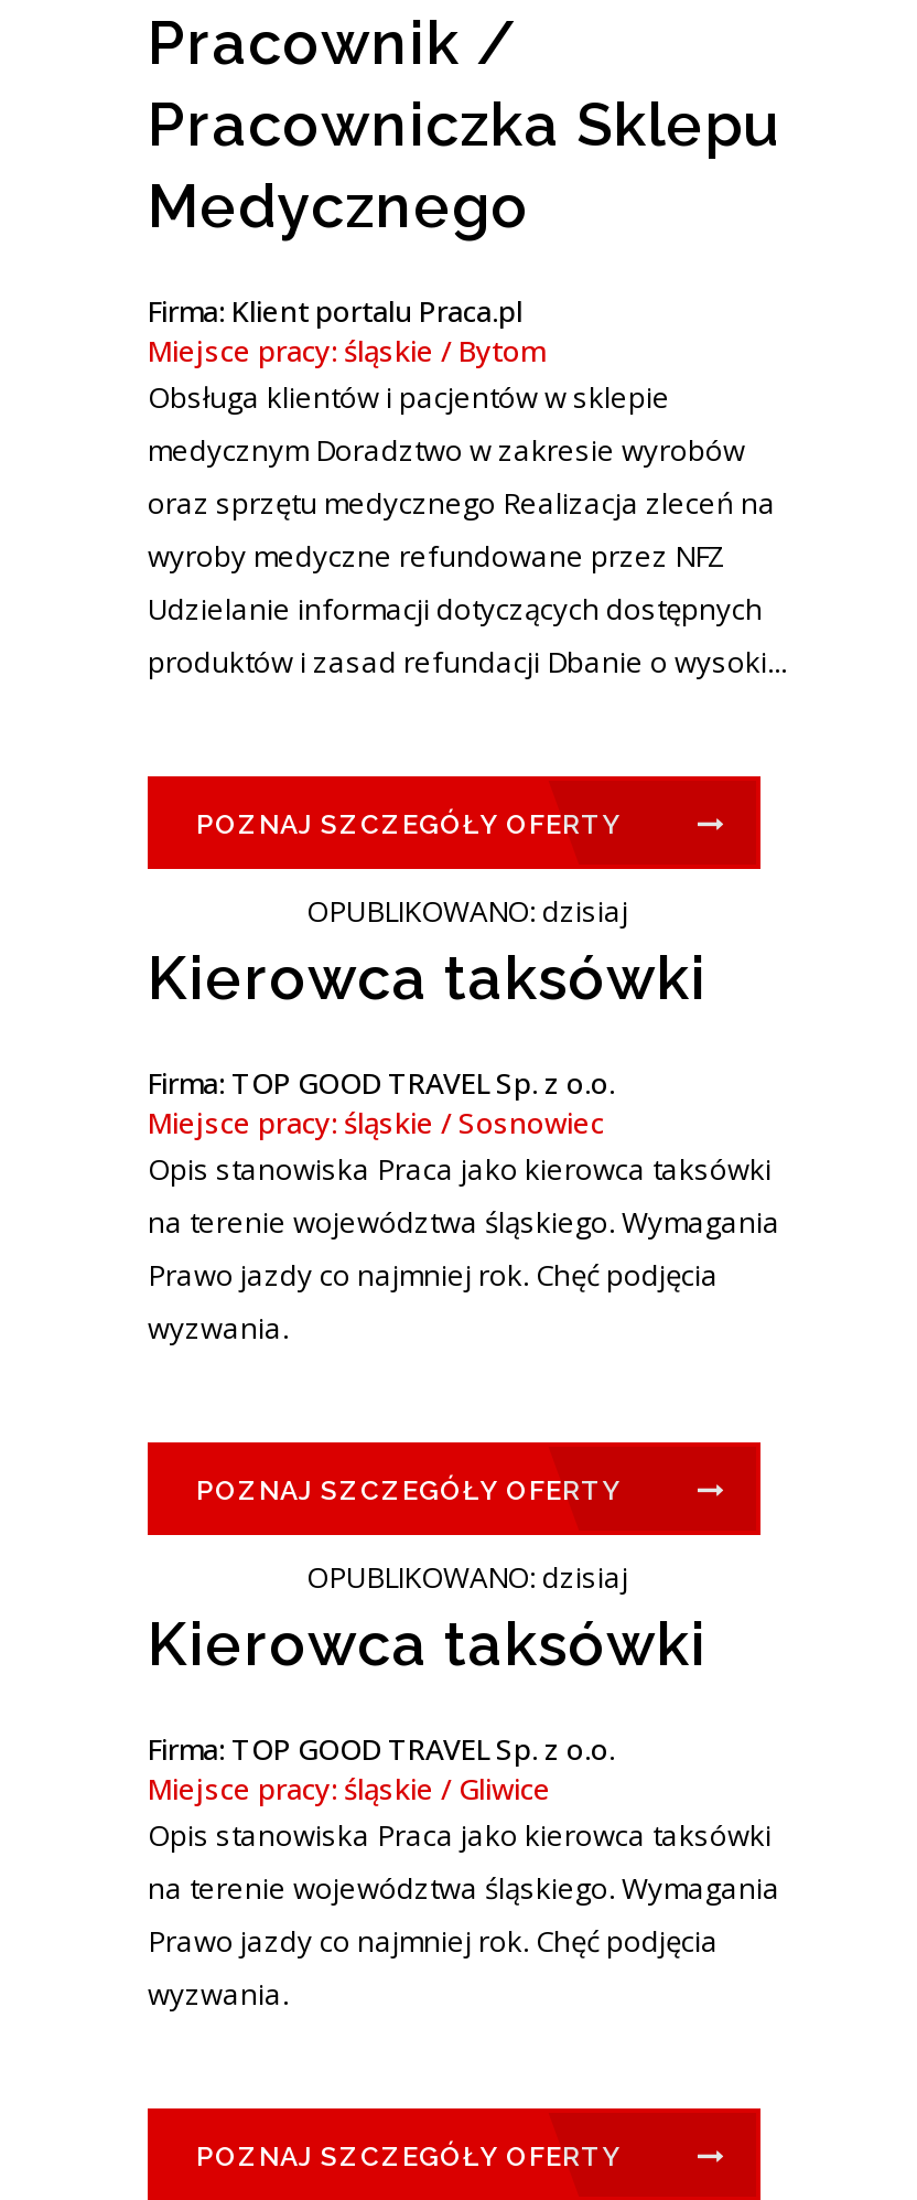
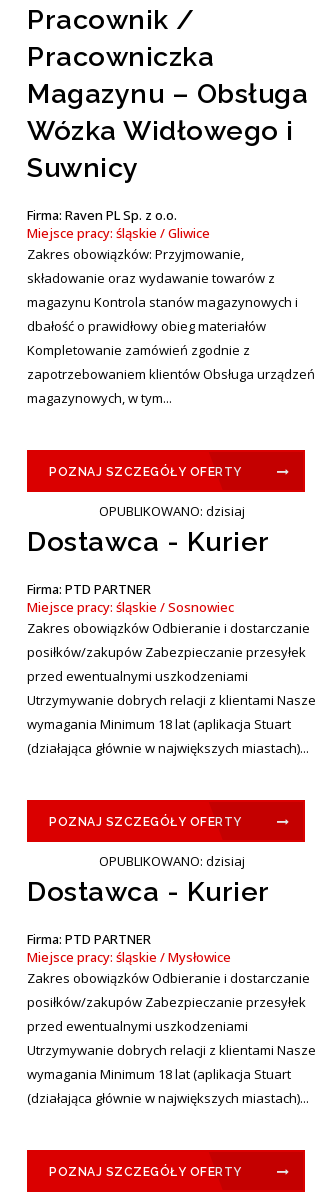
- Pracowniczka Sklepu
- Medycznego
+ Pracowniczka
+ Magazynu – Obsługa
+ Wózka Widłowego i
+ Suwnicy

- Firma: Klient portalu Praca.pl
- Miejsce pracy: śląskie / Bytom
- Obsługa klientów i pacjentów w sklepie
- medycznym Doradztwo w zakresie wyrobów
- oraz sprzętu medycznego Realizacja zleceń na
- wyroby medyczne refundowane przez NFZ
- Udzielanie informacji dotyczących dostępnych
- produktów i zasad refundacji Dbanie o wysoki...
+ Firma: Raven PL Sp. z o.o.
+ Zakres obowiązków: Przyjmowanie,
+ składowanie oraz wydawanie towarów z
+ magazynu Kontrola stanów magazynowych i
+ dbałość o prawidłowy obieg materiałów
+ Kompletowanie zamówień zgodnie z
+ zapotrzebowaniem klientów Obsługa urządzeń
+ magazynowych, w tym...

- Kierowca taksówki
+ Dostawca - Kurier

- Firma: TOP GOOD TRAVEL Sp. z o.o.
+ Firma: PTD PARTNER

- Opis stanowiska Praca jako kierowca taksówki
- na terenie województwa śląskiego. Wymagania
- Prawo jazdy co najmniej rok. Chęć podjęcia
- wyzwania.
+ Zakres obowiązków Odbieranie i dostarczanie
+ posiłków/zakupów Zabezpieczanie przesyłek
+ przed ewentualnymi uszkodzeniami
+ Utrzymywanie dobrych relacji z klientami Nasze
+ wymagania Minimum 18 lat (aplikacja Stuart
+ (działająca głównie w największych miastach)...

- Kierowca taksówki
+ Dostawca - Kurier

- Firma: TOP GOOD TRAVEL Sp. z o.o.
- Opis stanowiska Praca jako kierowca taksówki
- na terenie województwa śląskiego. Wymagania
- Prawo jazdy co najmniej rok. Chęć podjęcia
- wyzwania.
+ Firma: PTD PARTNER
+ Miejsce pracy: śląskie / Mysłowice
+ Zakres obowiązków Odbieranie i dostarczanie
+ posiłków/zakupów Zabezpieczanie przesyłek
+ przed ewentualnymi uszkodzeniami
+ Utrzymywanie dobrych relacji z klientami Nasze
+ wymagania Minimum 18 lat (aplikacja Stuart
+ (działająca głównie w największych miastach)...

moved up: Miejsce pracy: śląskie / Gliwice
